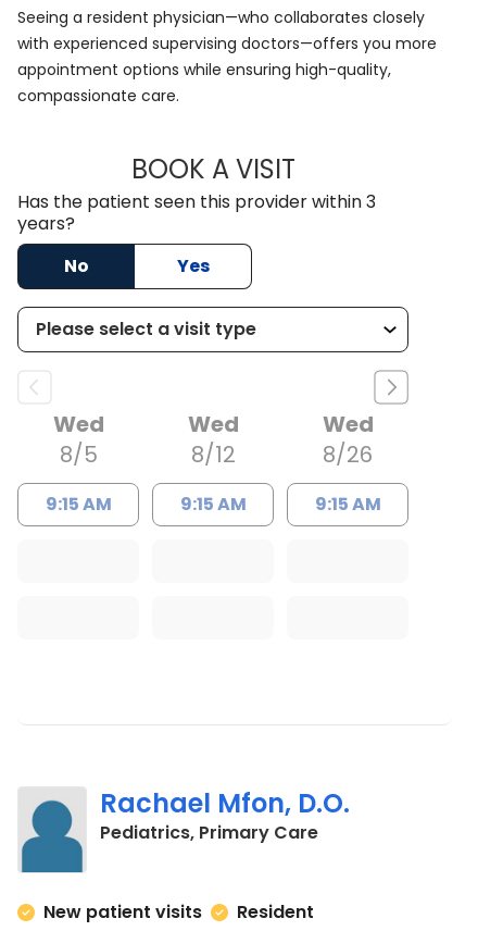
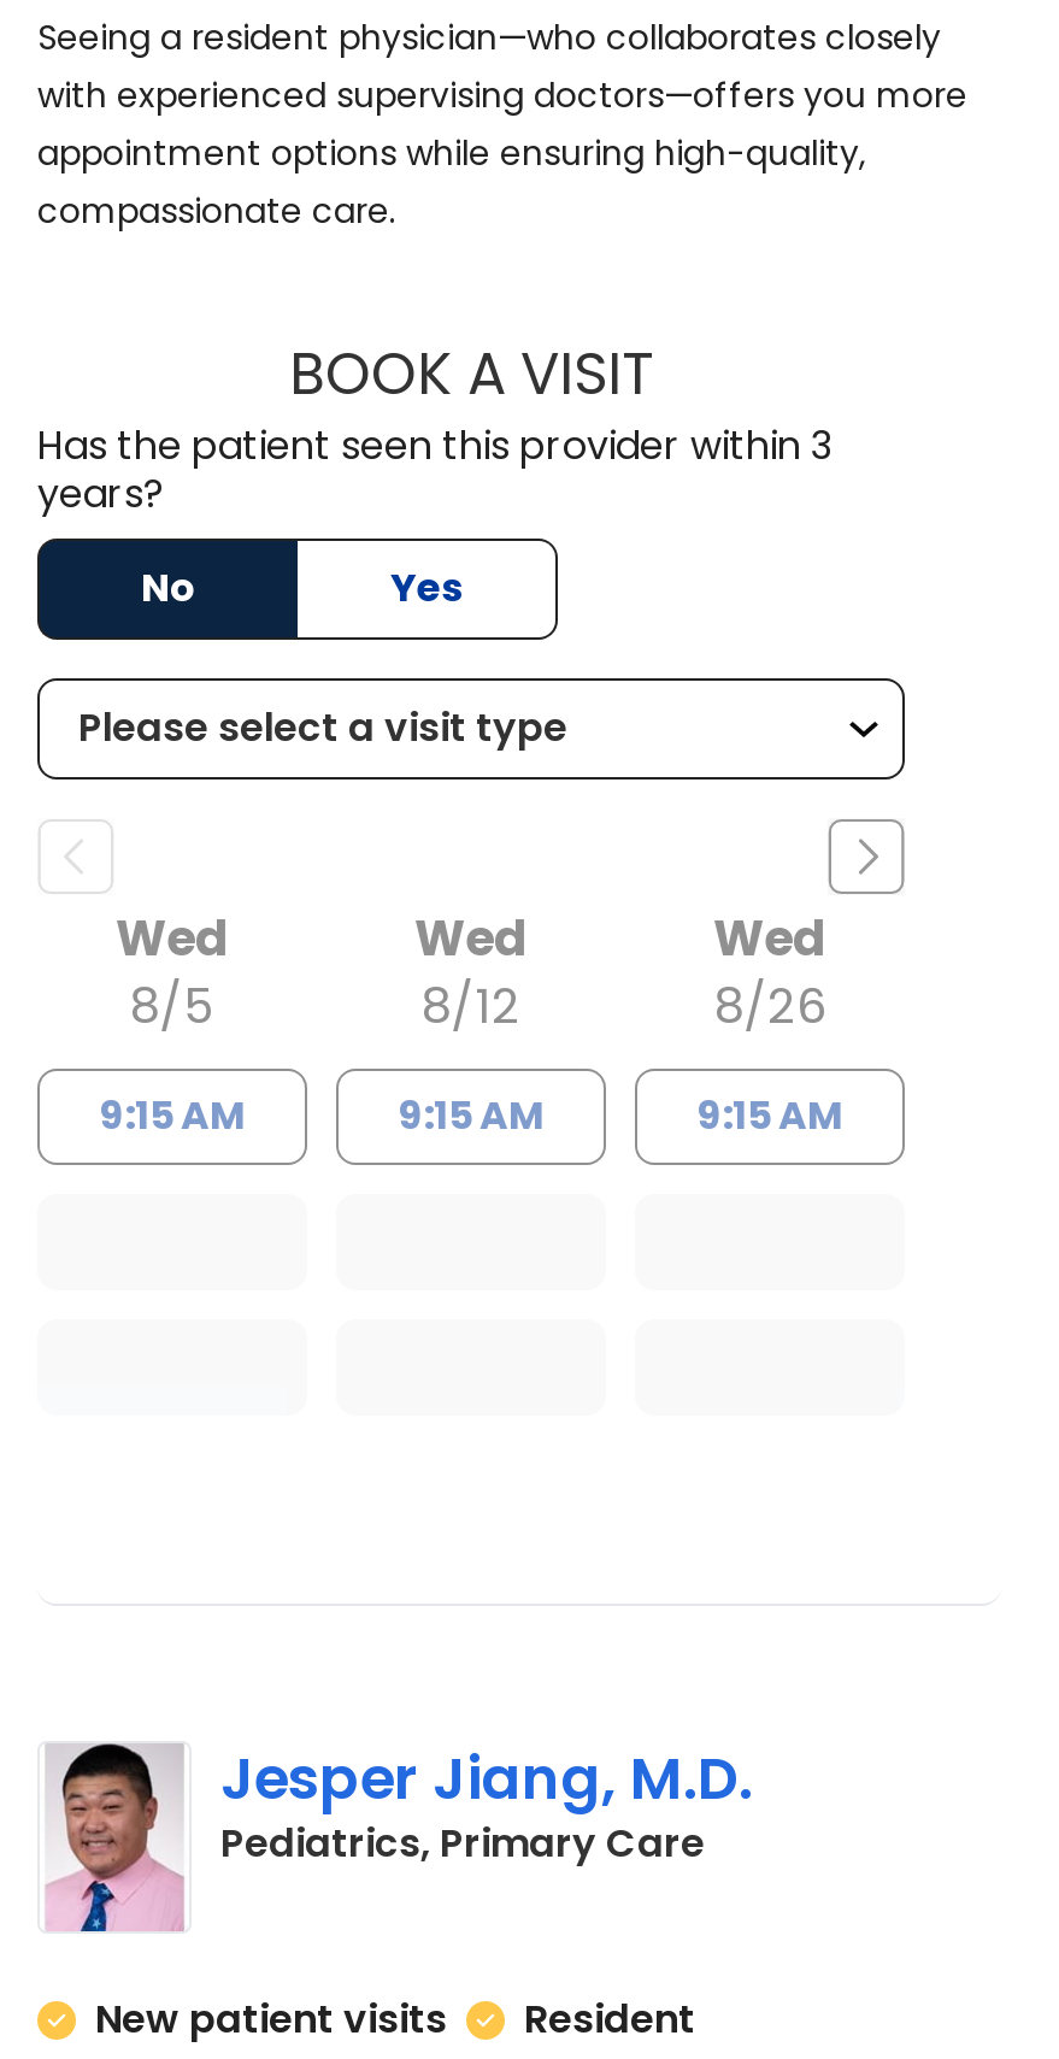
- [image]
- Rachael Mfon, D.O.
+ [image]
+ Jesper Jiang, M.D.
